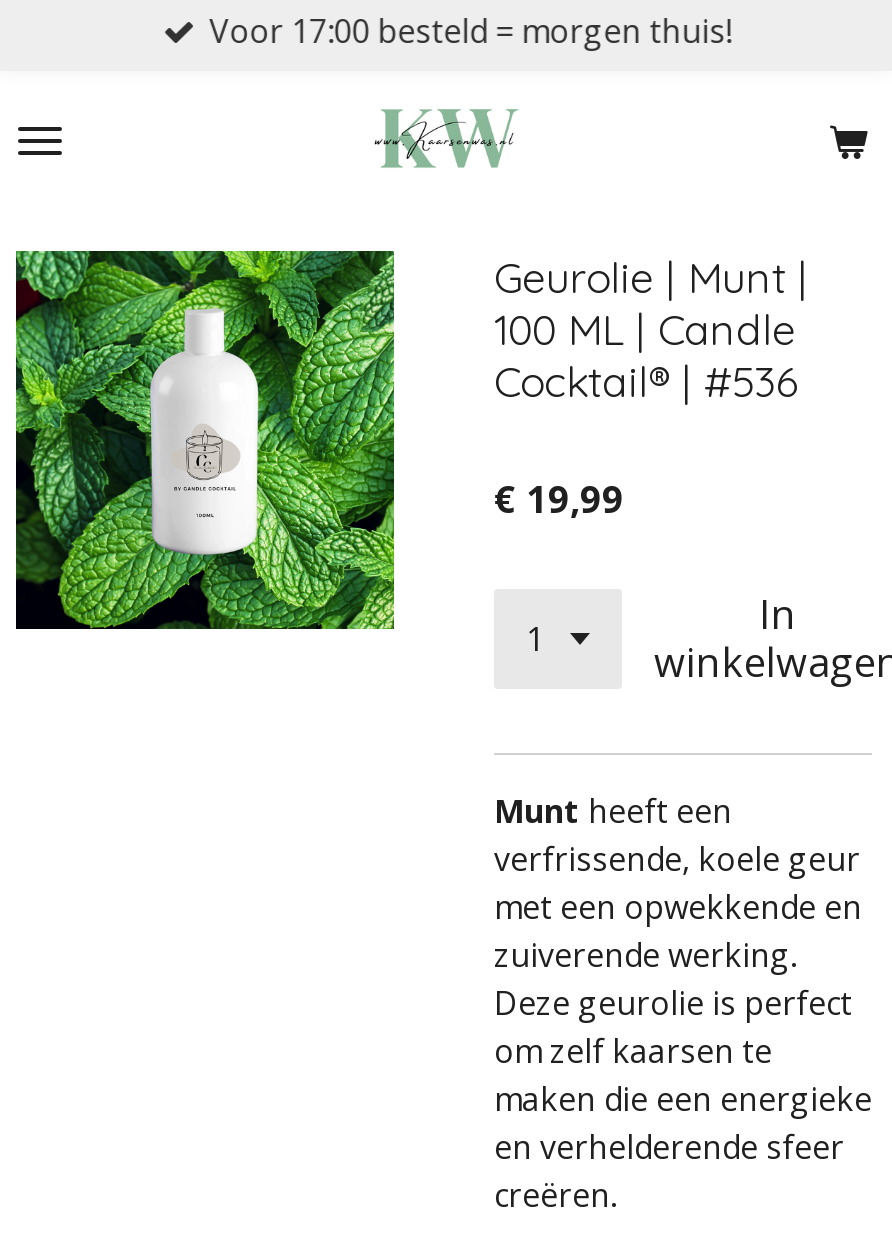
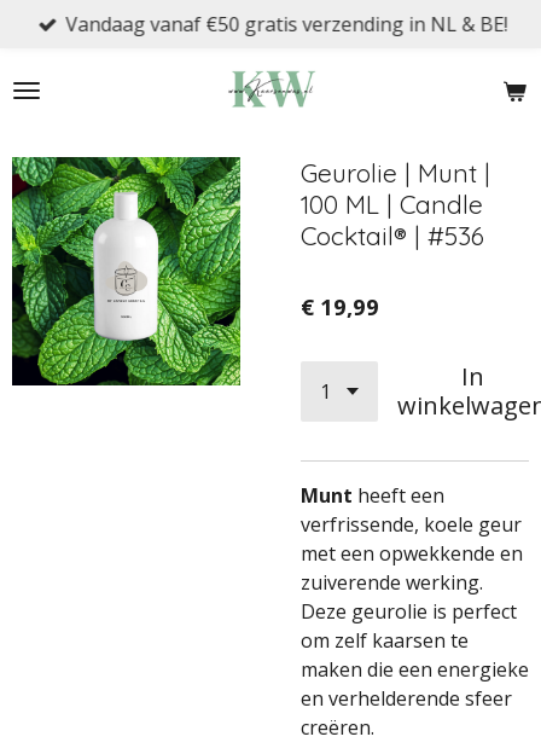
- Voor 17:00 besteld = morgen thuis!
+ Vandaag vanaf €50 gratis verzending in NL & BE!
